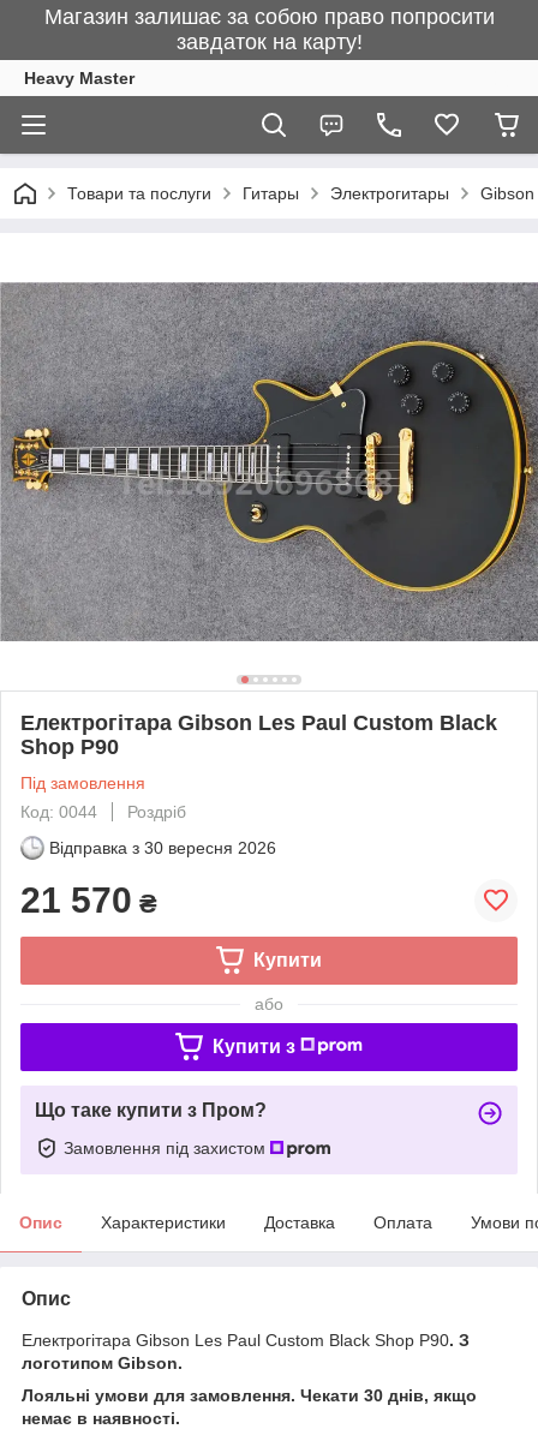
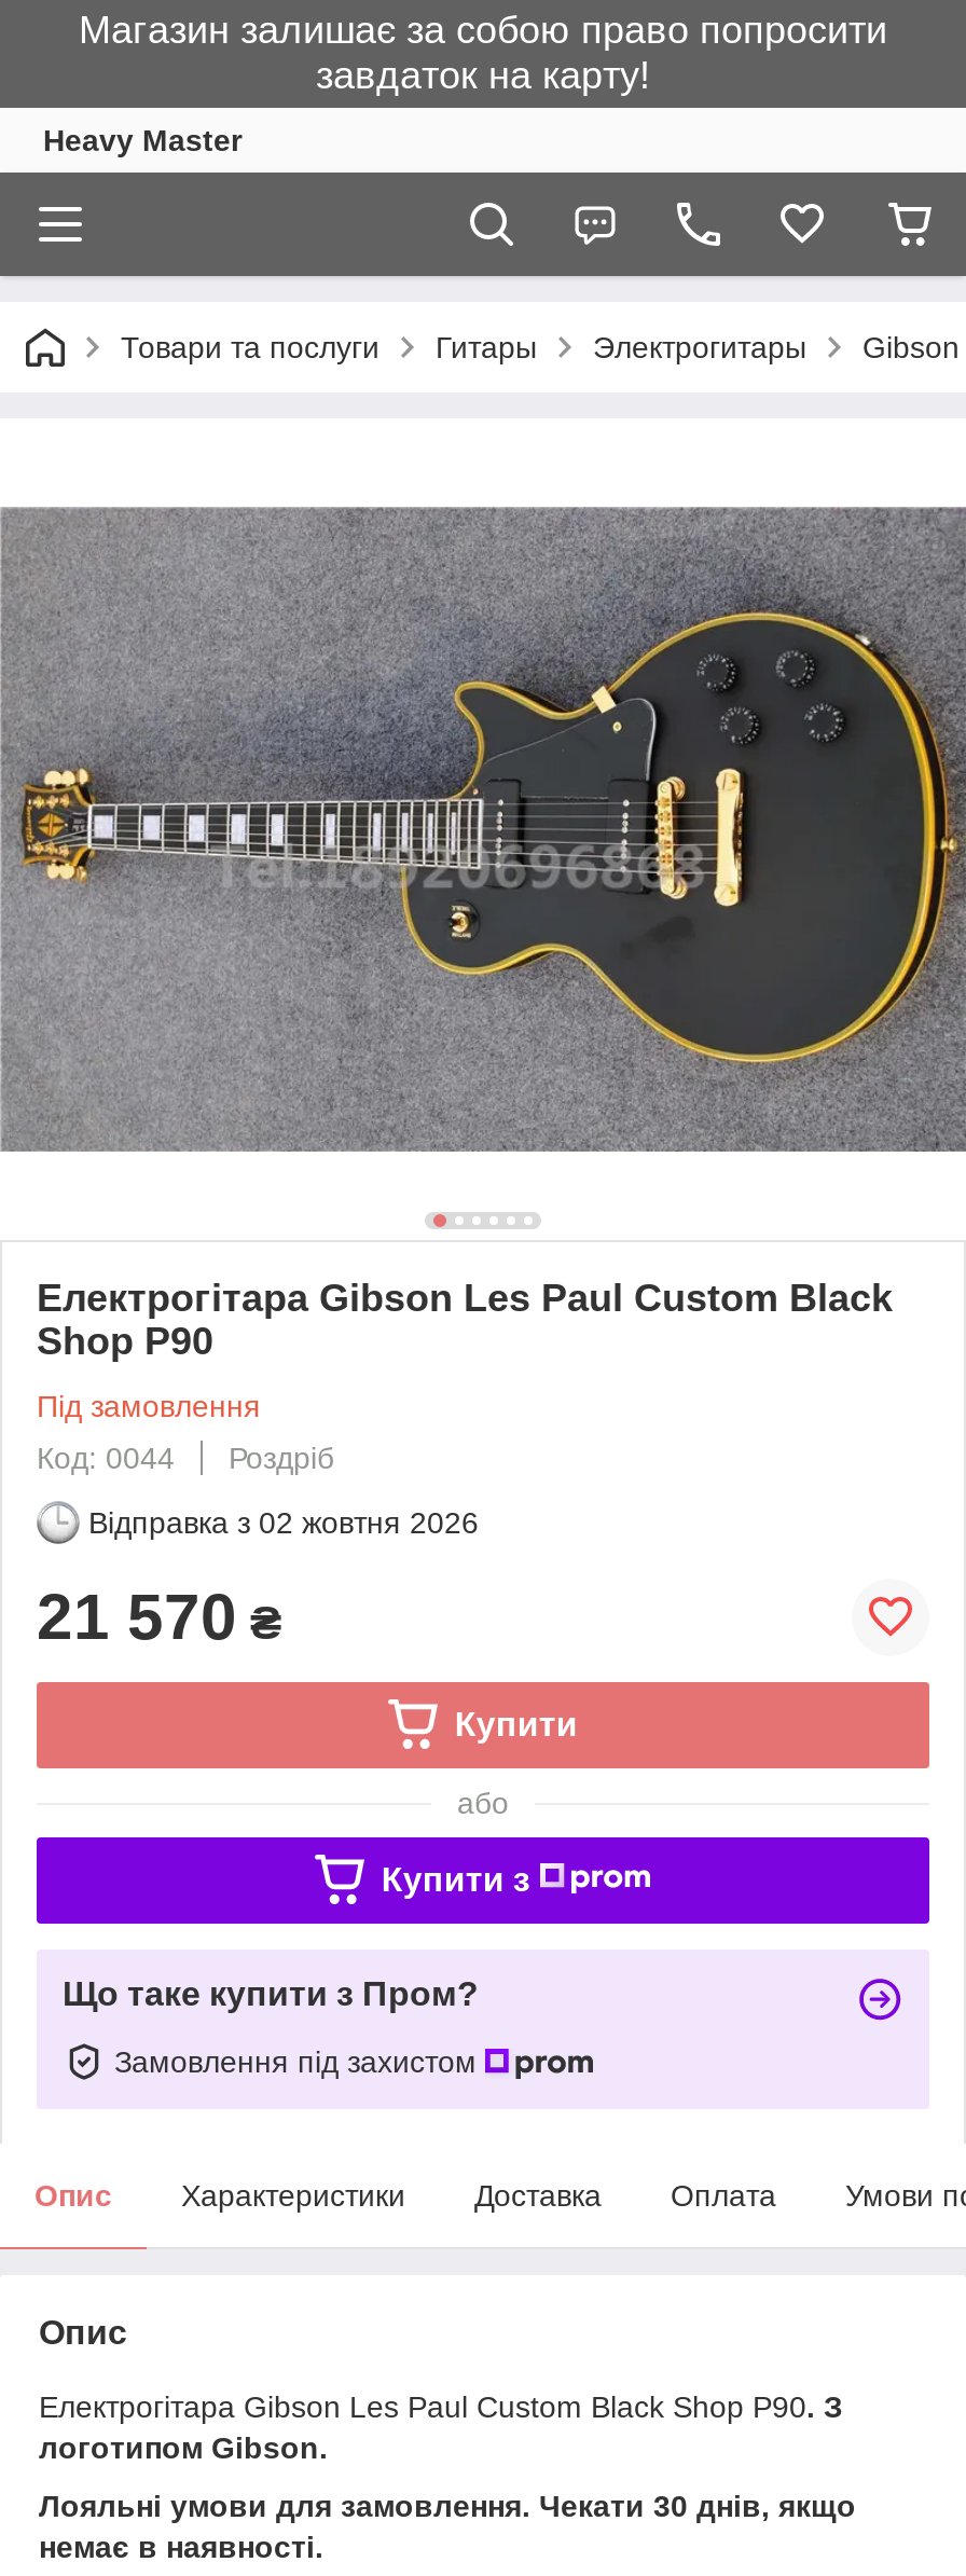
- Відправка з 30 вересня 2026
+ Відправка з 02 жовтня 2026
